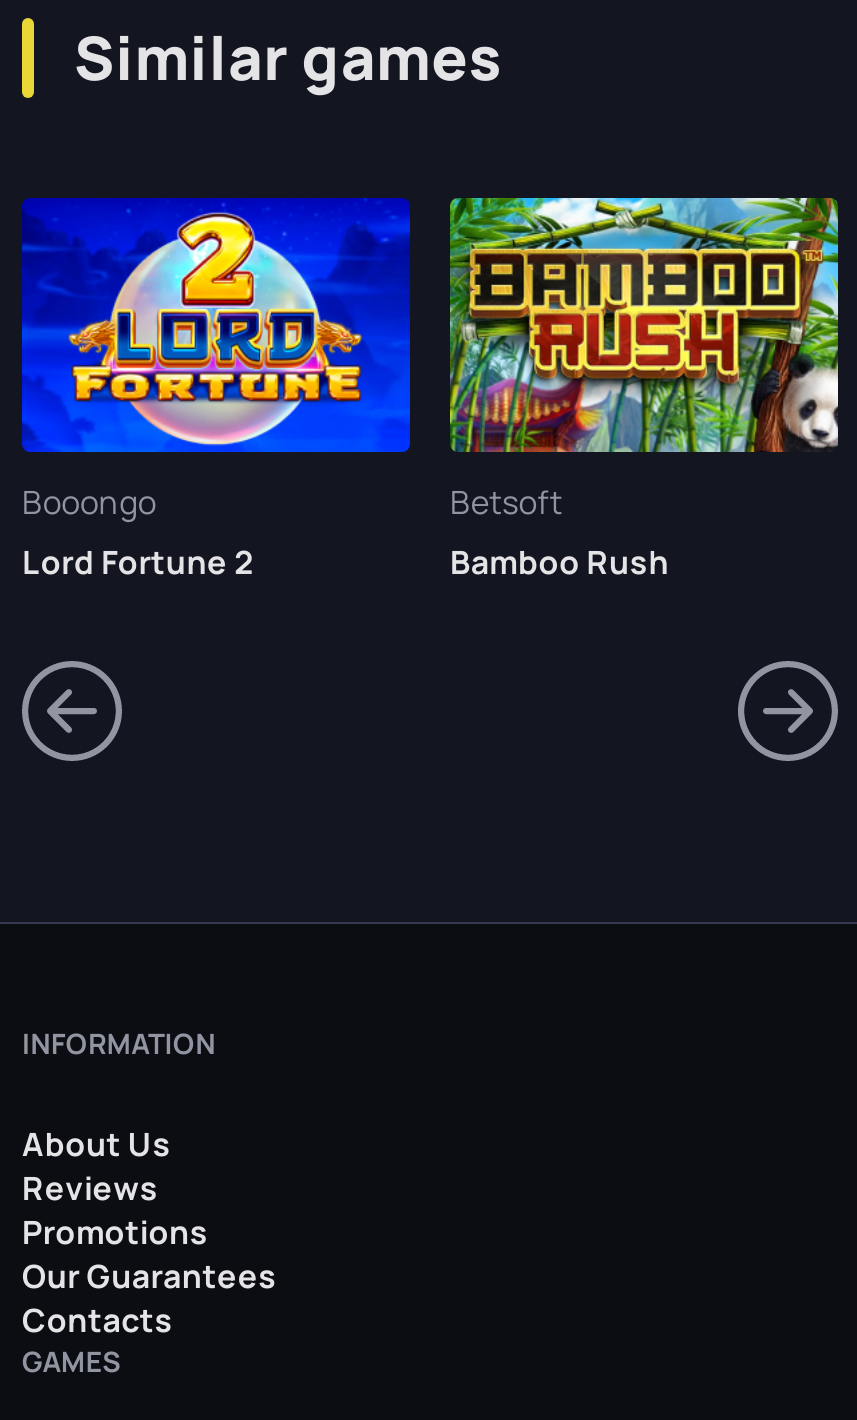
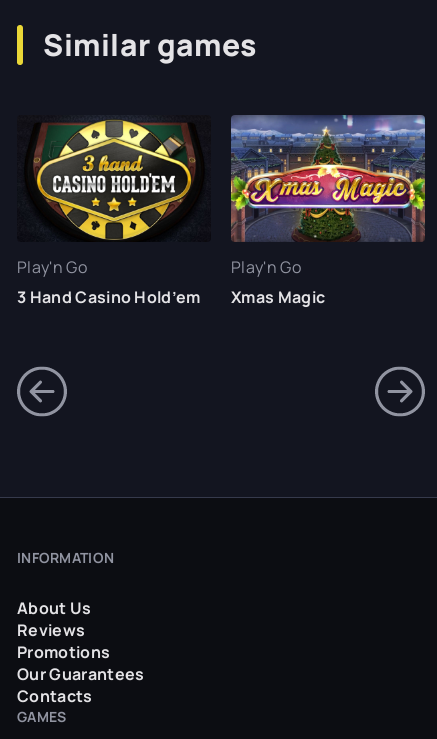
- [image]
- Booongo
- Lord Fortune 2
+ [image]
+ Play'n Go
+ 3 Hand Casino Hold’em

- [image]
- Betsoft
- Bamboo Rush
+ [image]
+ Play'n Go
+ Xmas Magic
